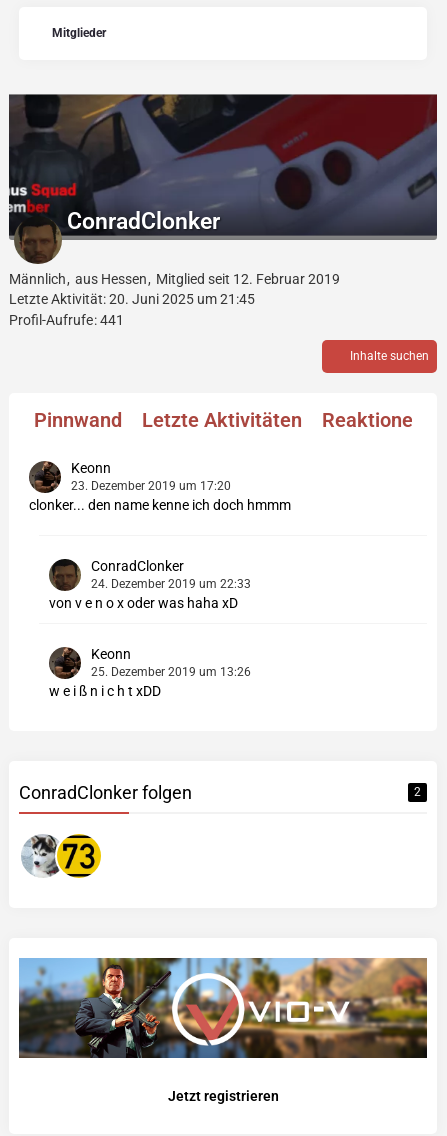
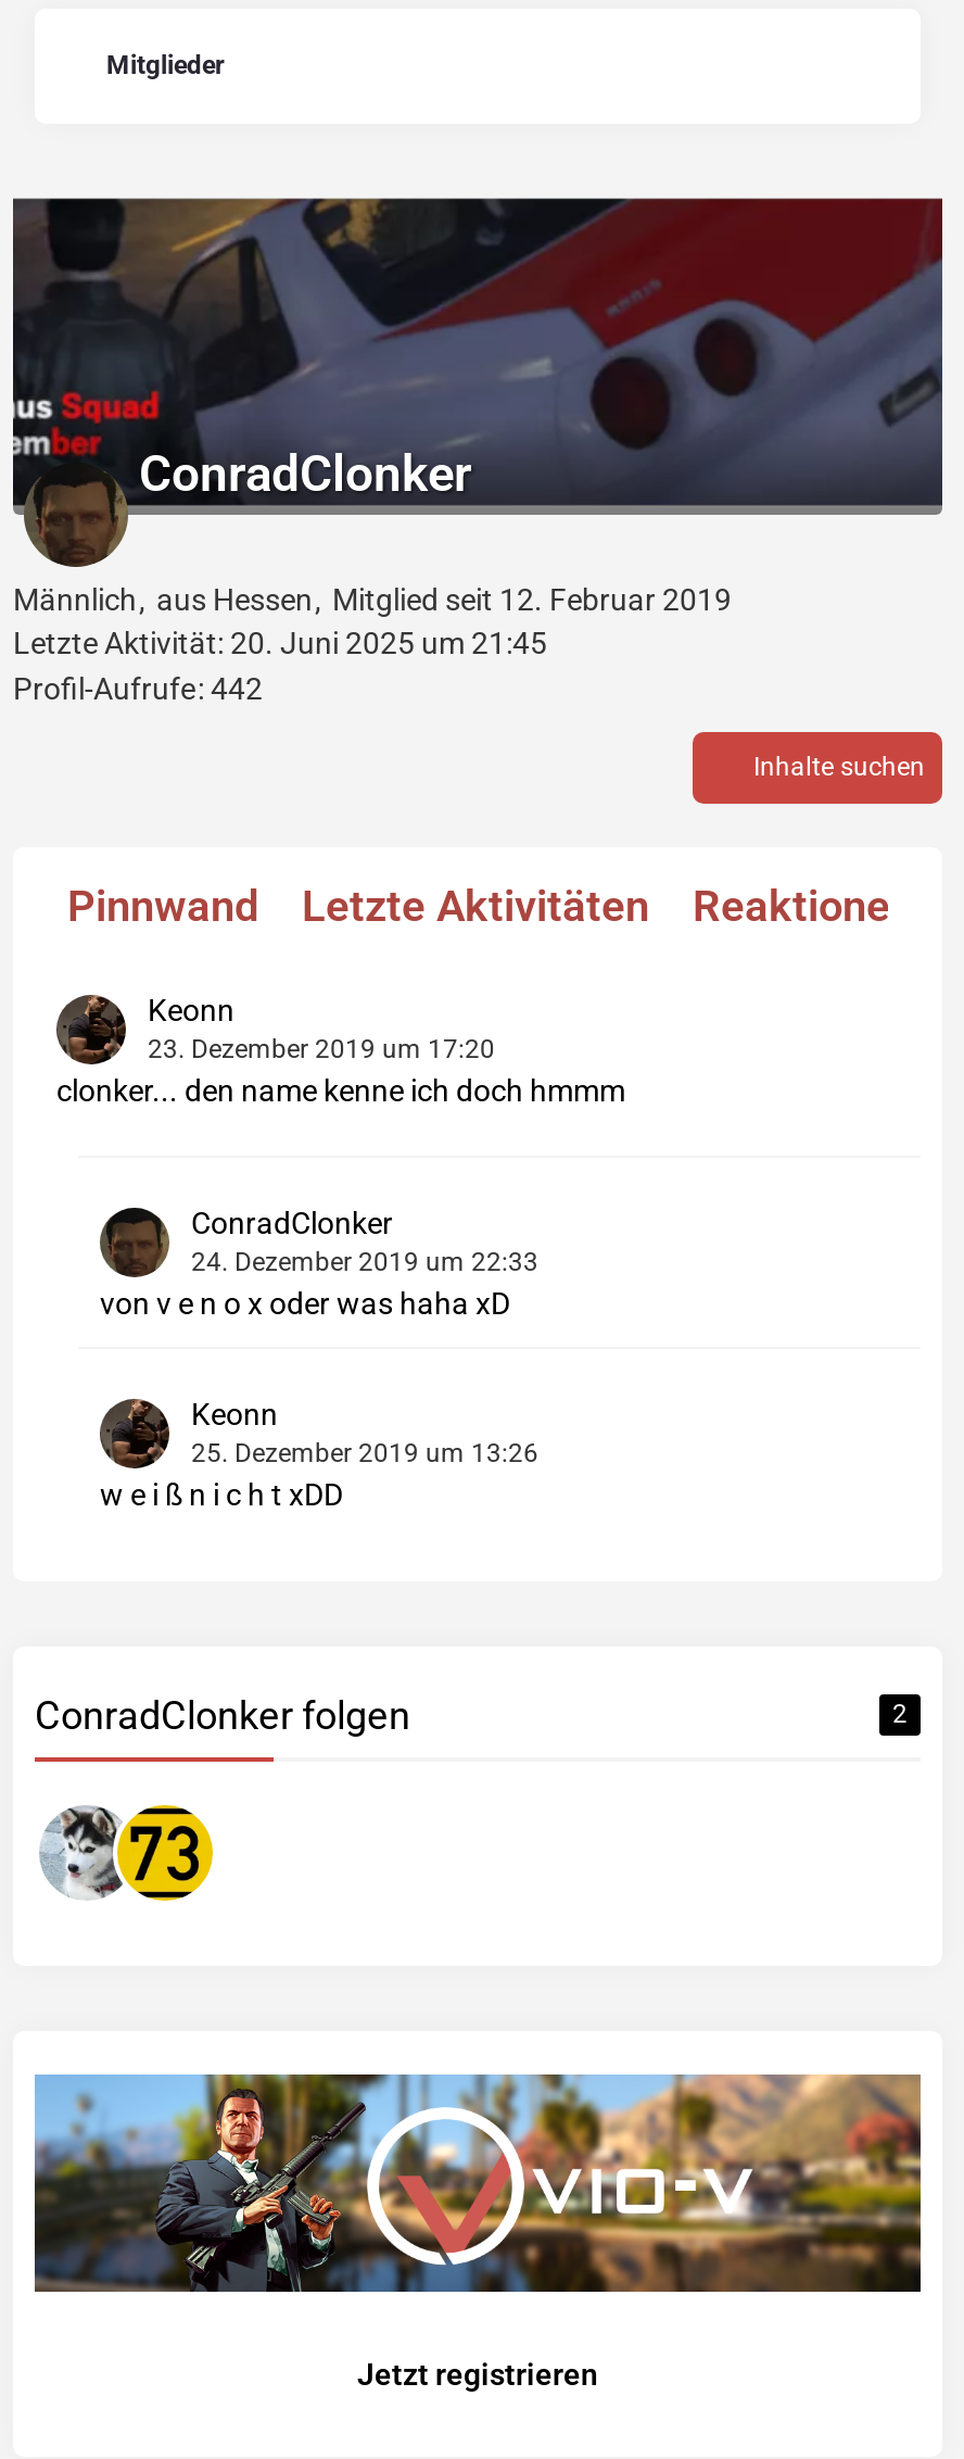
- Profil-Aufrufe 441
+ Profil-Aufrufe 442
